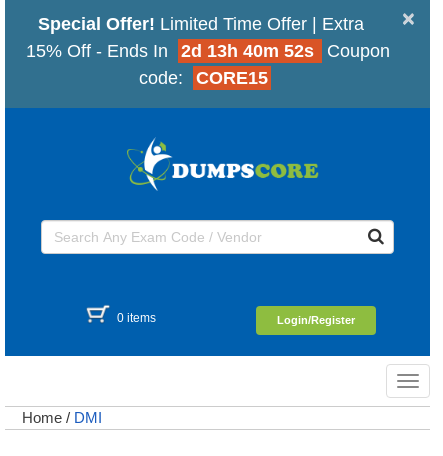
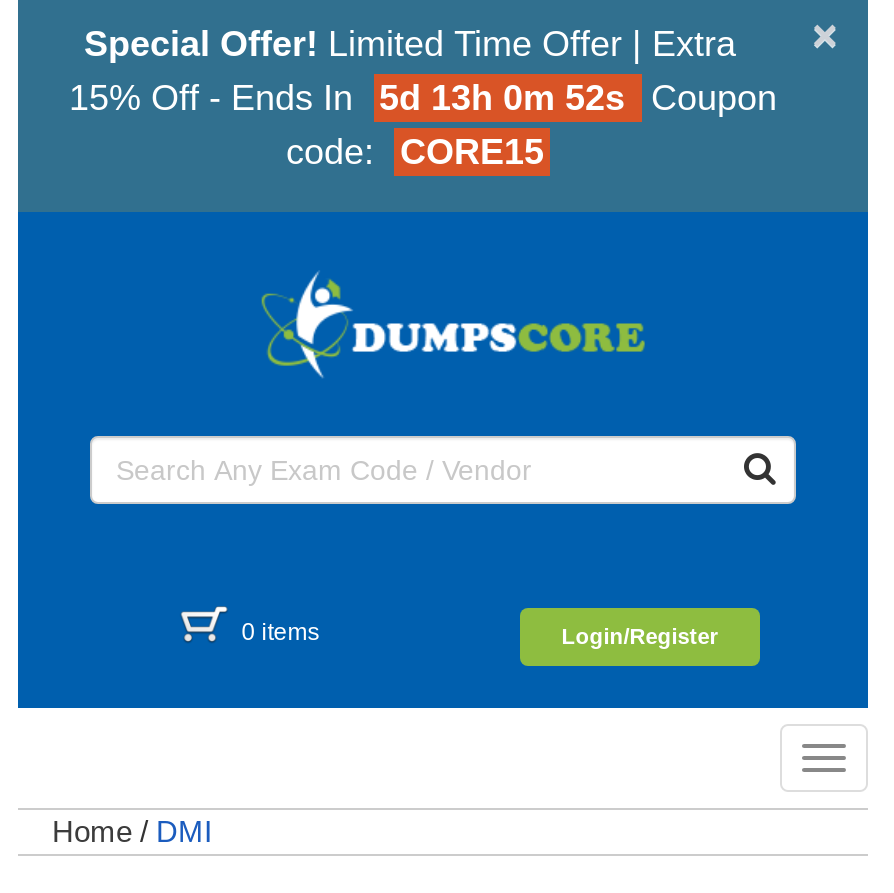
- 15% Off - Ends In 2d 13h 40m 52s Coupon
+ 15% Off - Ends In 5d 13h 0m 52s Coupon
